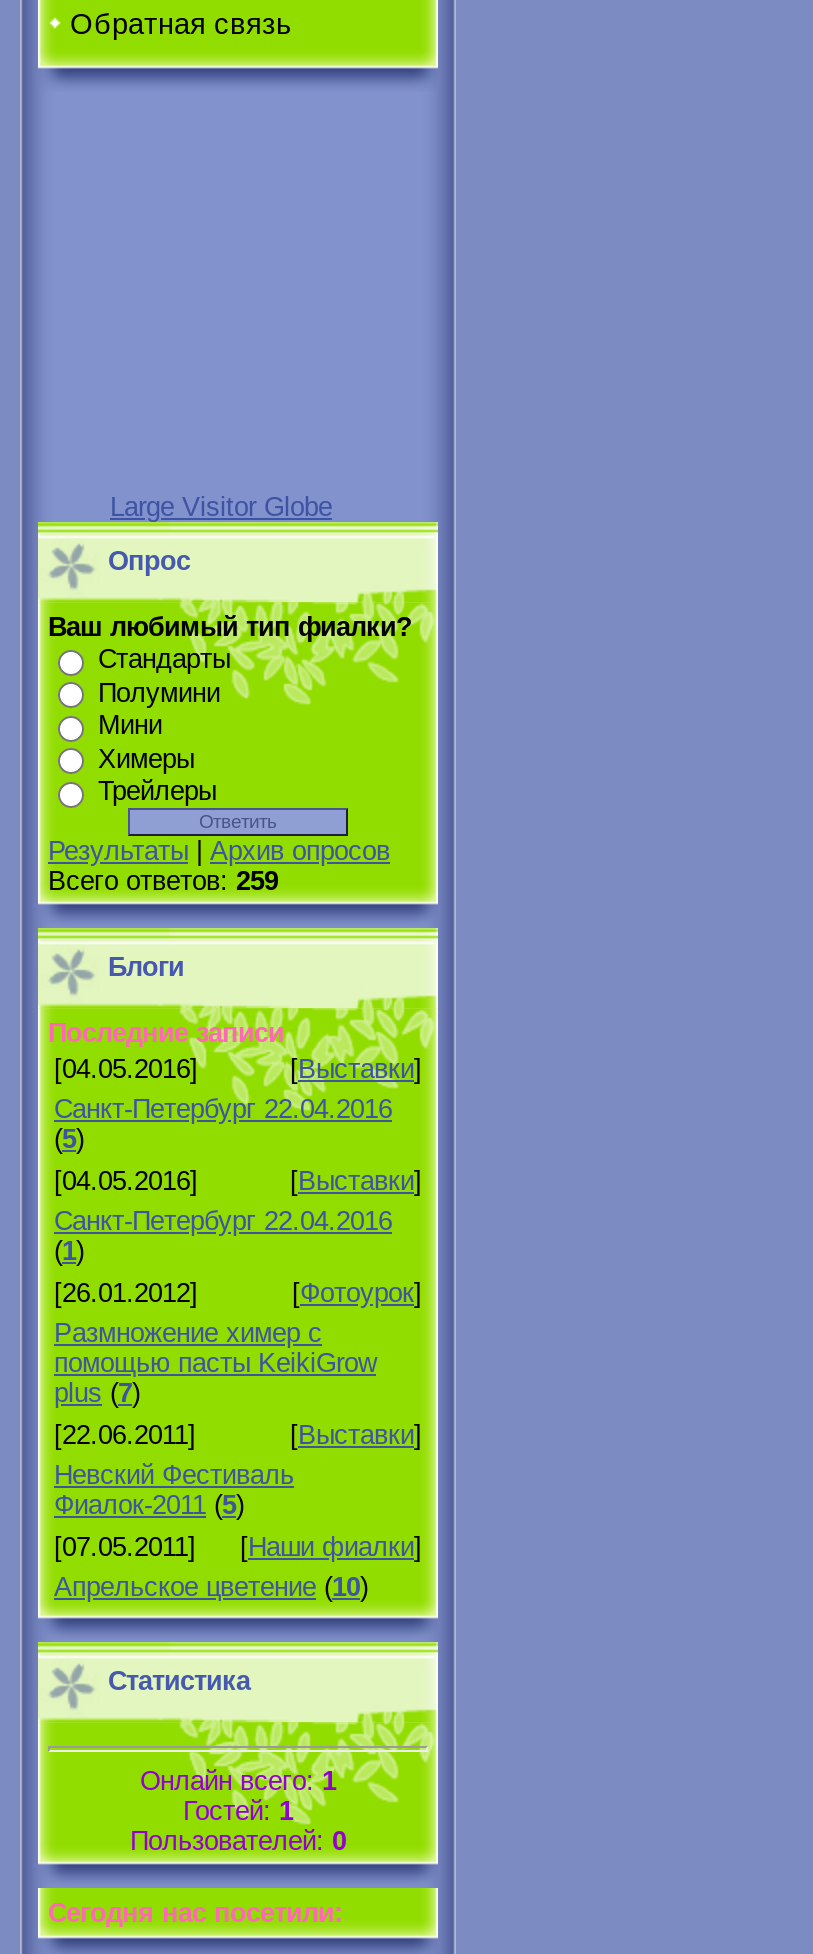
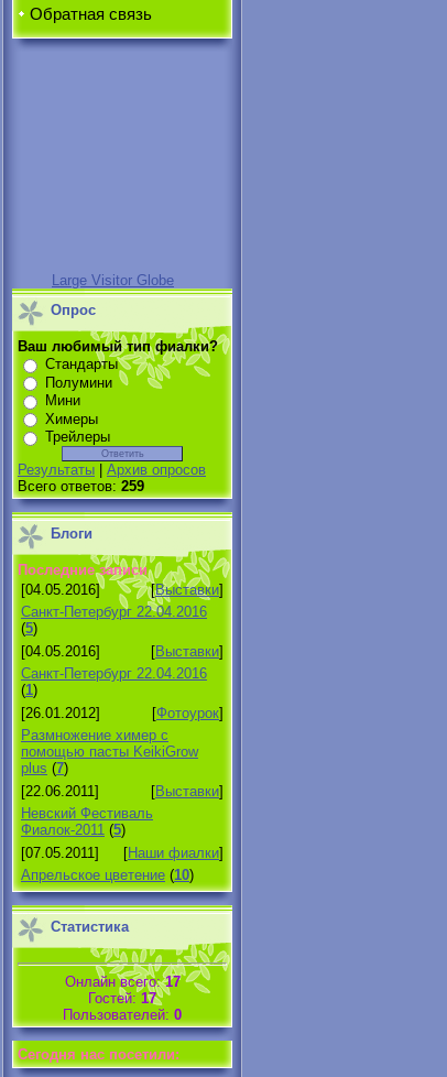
- Онлайн всего: 1
+ Онлайн всего: 17

- Гостей: 1
+ Гостей: 17
